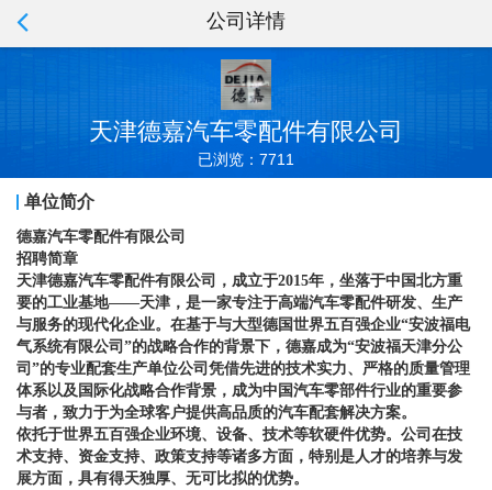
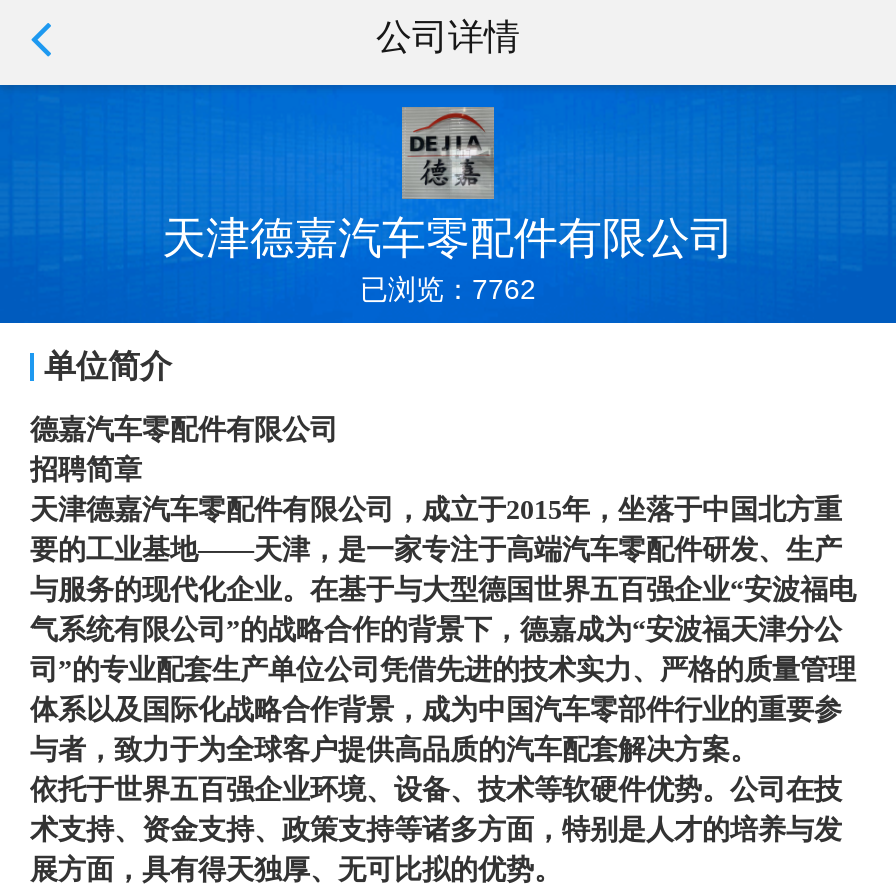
- 已浏览：7711
+ 已浏览：7762
